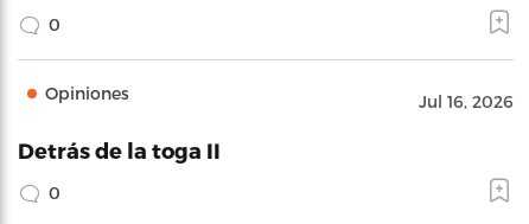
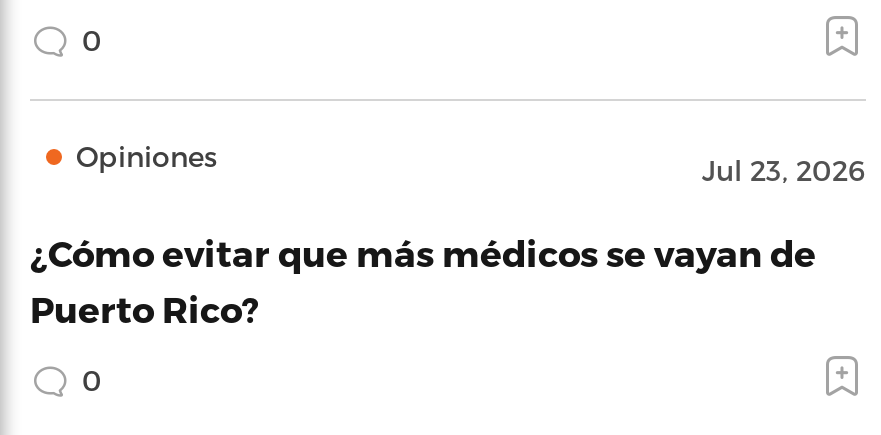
- Jul 16, 2026
+ Jul 23, 2026

- Detrás de la toga II
+ ¿Cómo evitar que más médicos se vayan de
+ Puerto Rico?
